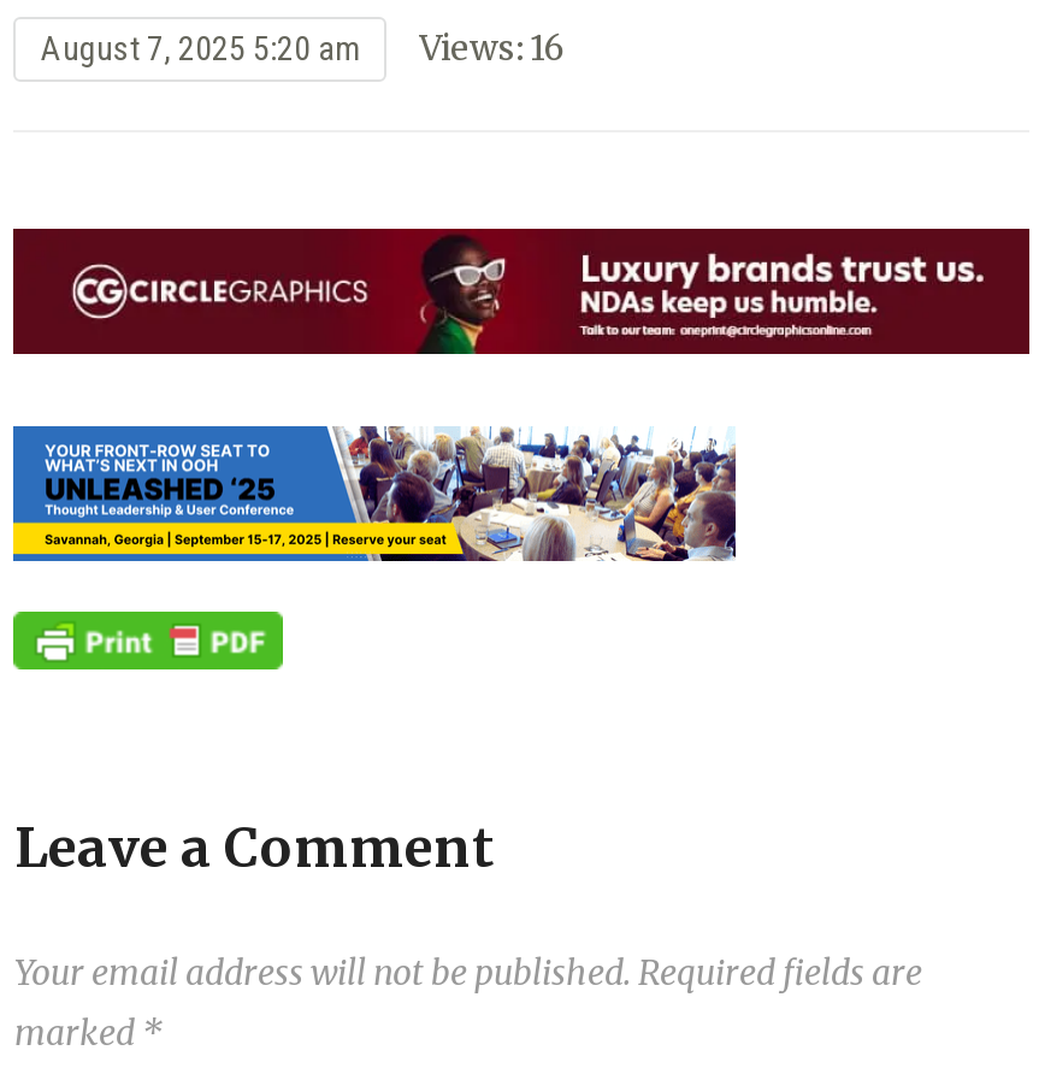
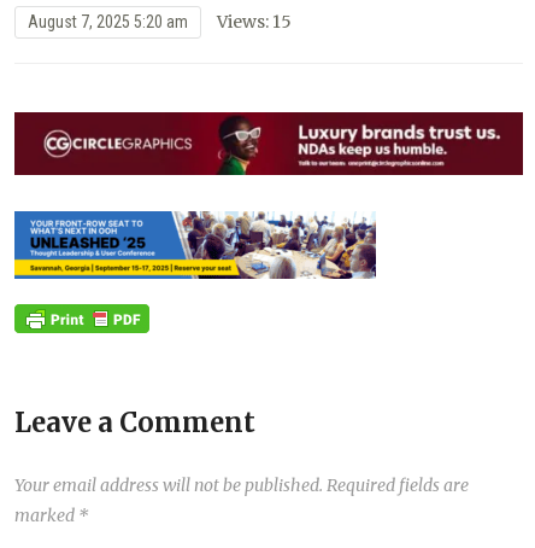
- August 7, 2025 5:20 am Views: 16
+ August 7, 2025 5:20 am Views: 15
